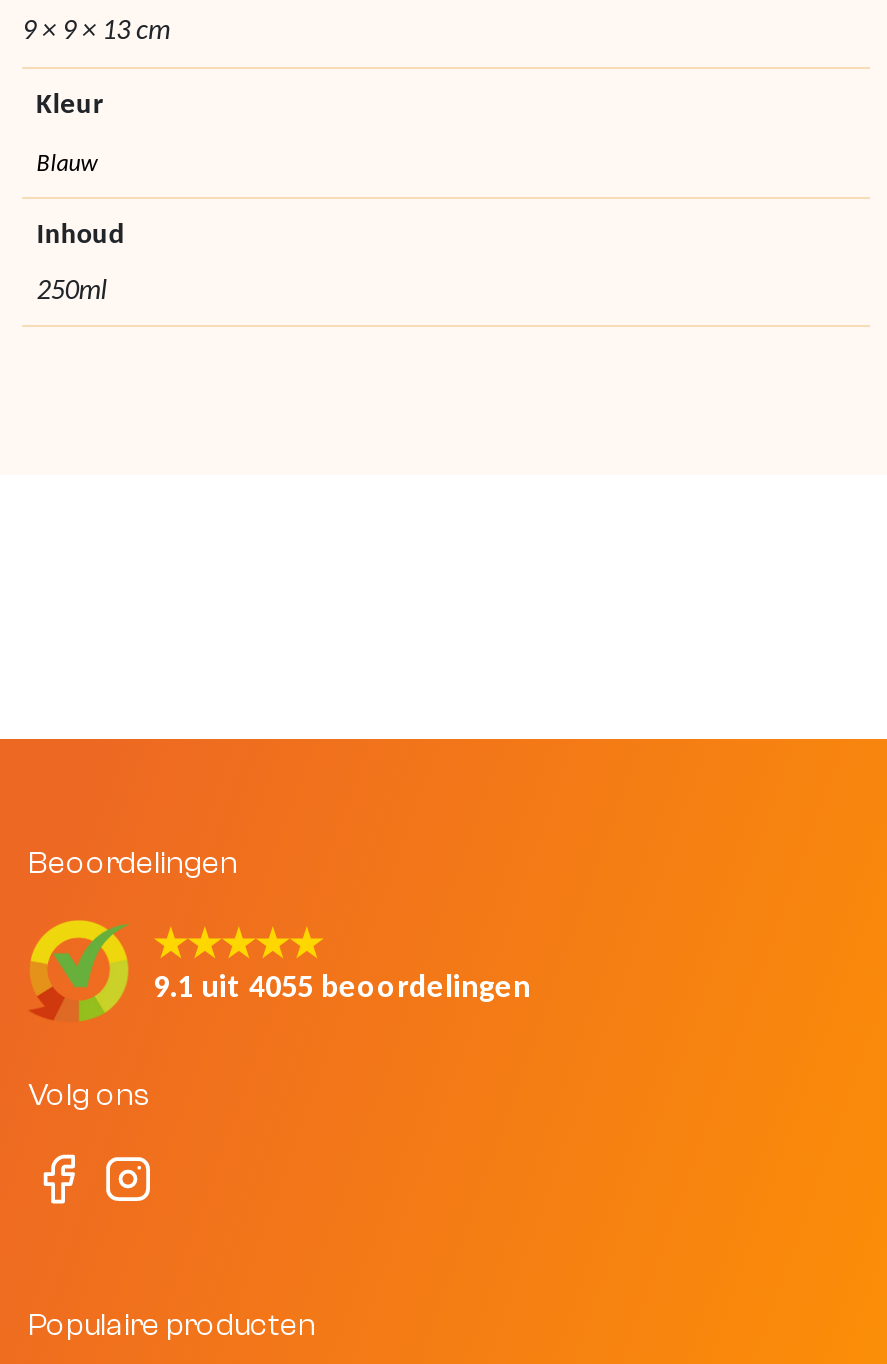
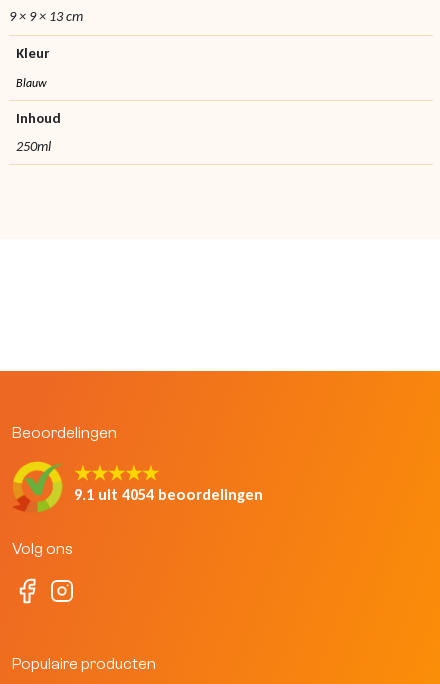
- 9.1 uit 4055 beoordelingen
+ 9.1 uit 4054 beoordelingen
